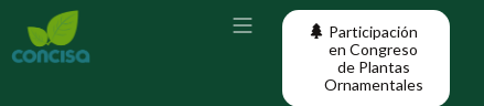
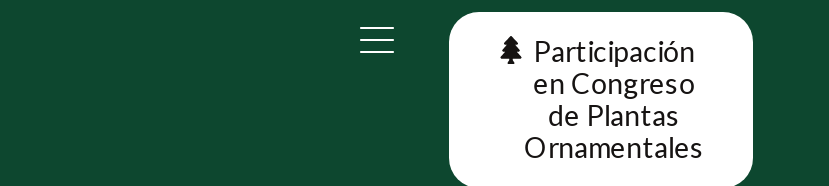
- [image]
